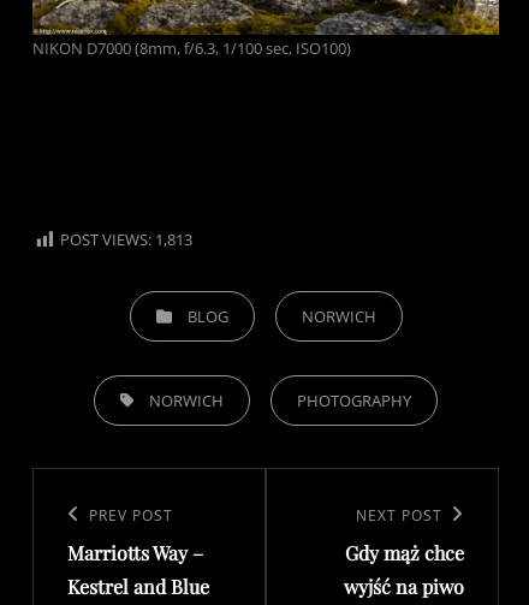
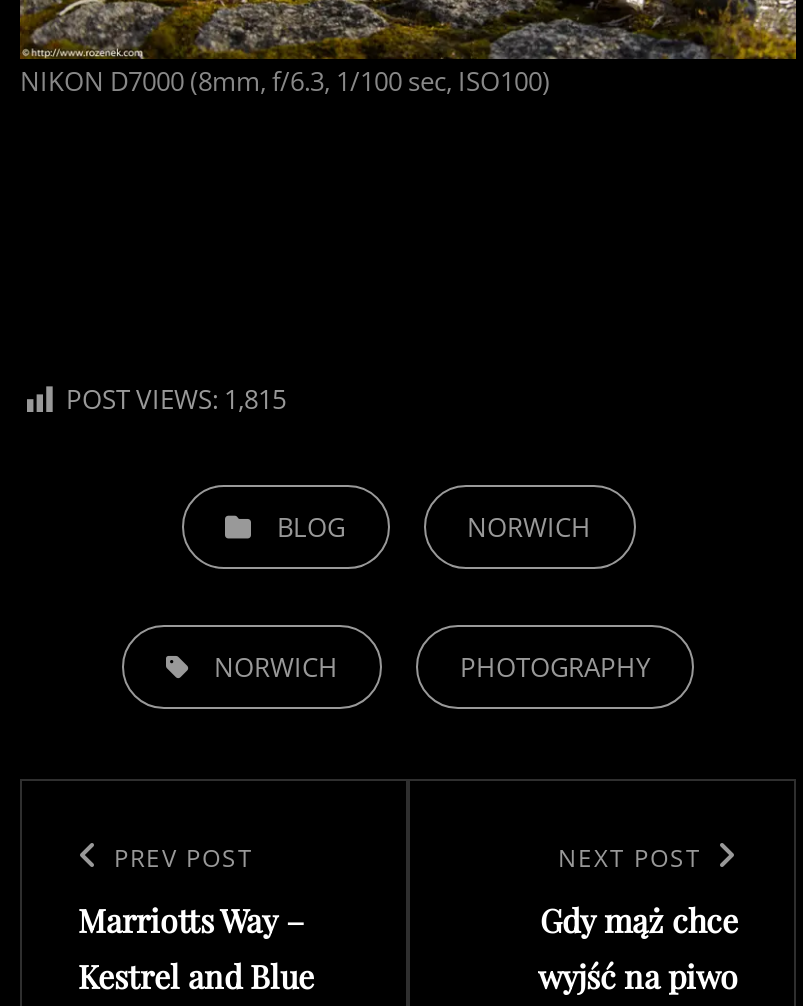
- POST VIEWS: 1,813
+ POST VIEWS: 1,815
